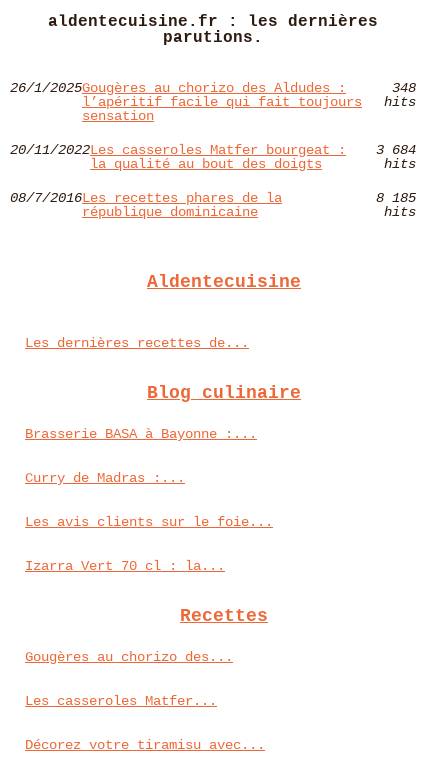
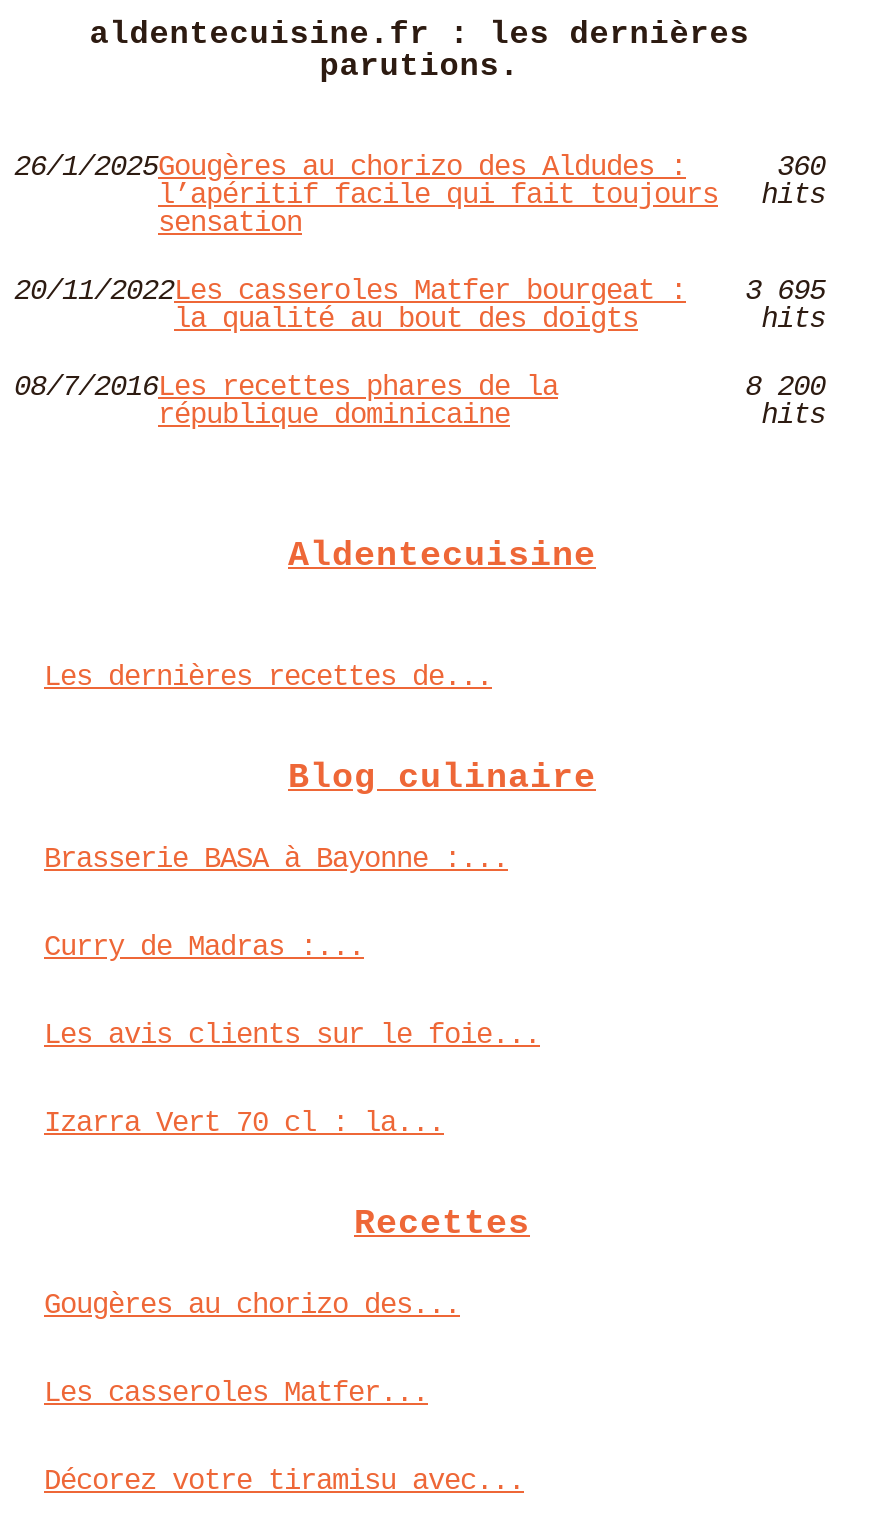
- 348
+ 360

- 20/11/2022Les casseroles Matfer bourgeat : 3 684
+ 20/11/2022Les casseroles Matfer bourgeat : 3 695

- 8 185
+ 8 200
